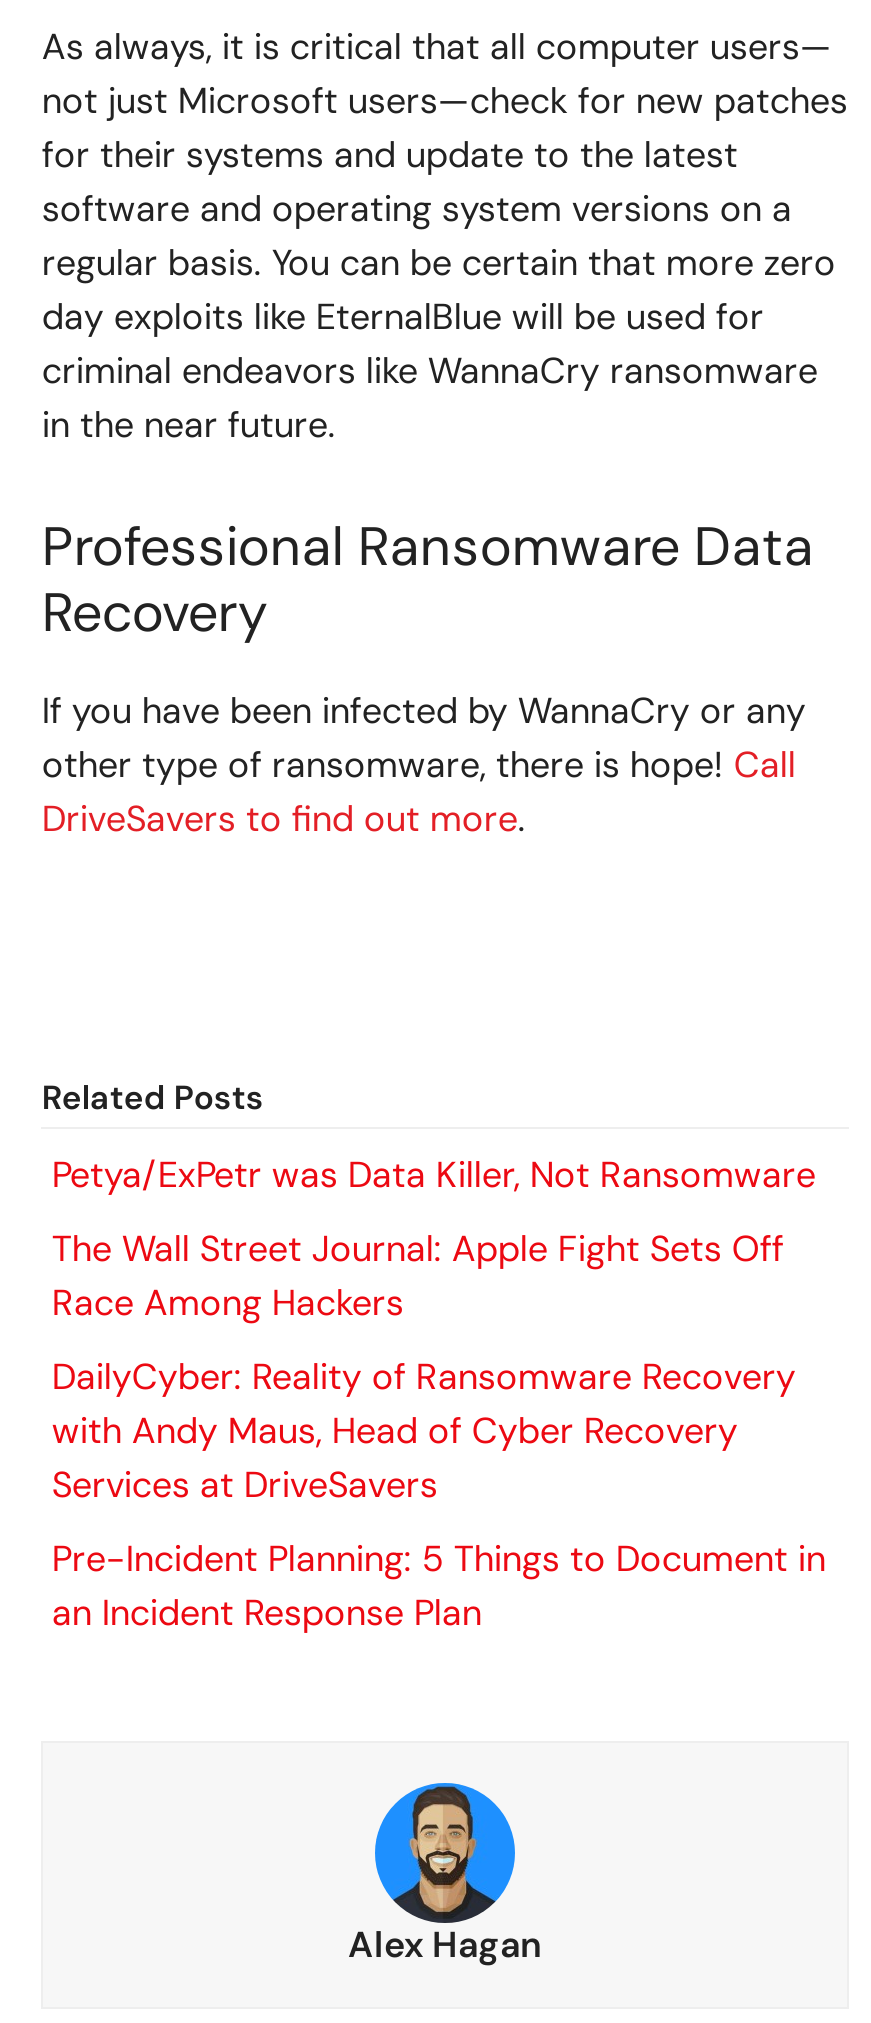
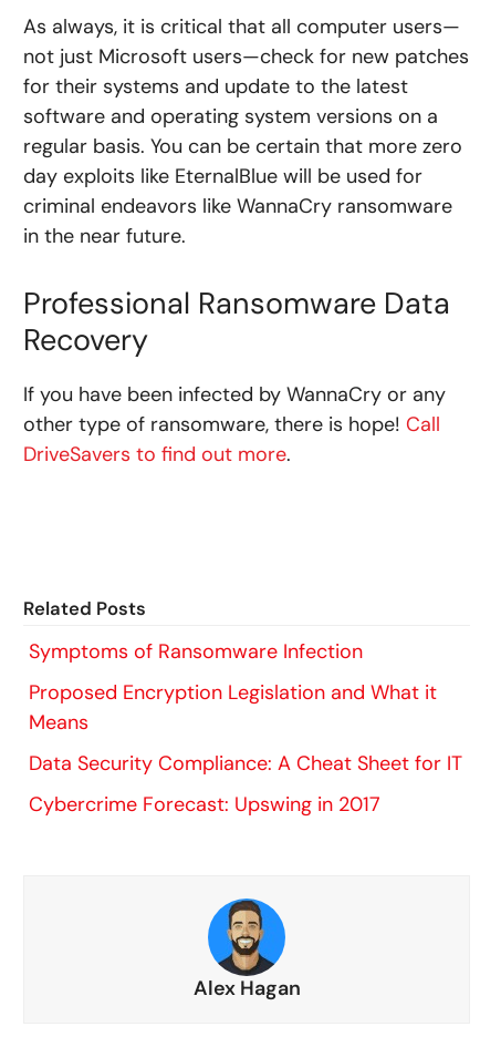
- Petya/ExPetr was Data Killer, Not Ransomware
+ Symptoms of Ransomware Infection

- The Wall Street Journal: Apple Fight Sets Off
- Race Among Hackers
+ Proposed Encryption Legislation and What it
+ Means

- DailyCyber: Reality of Ransomware Recovery
- with Andy Maus, Head of Cyber Recovery
- Services at DriveSavers
+ Data Security Compliance: A Cheat Sheet for IT

- Pre-Incident Planning: 5 Things to Document in
- an Incident Response Plan
+ Cybercrime Forecast: Upswing in 2017
